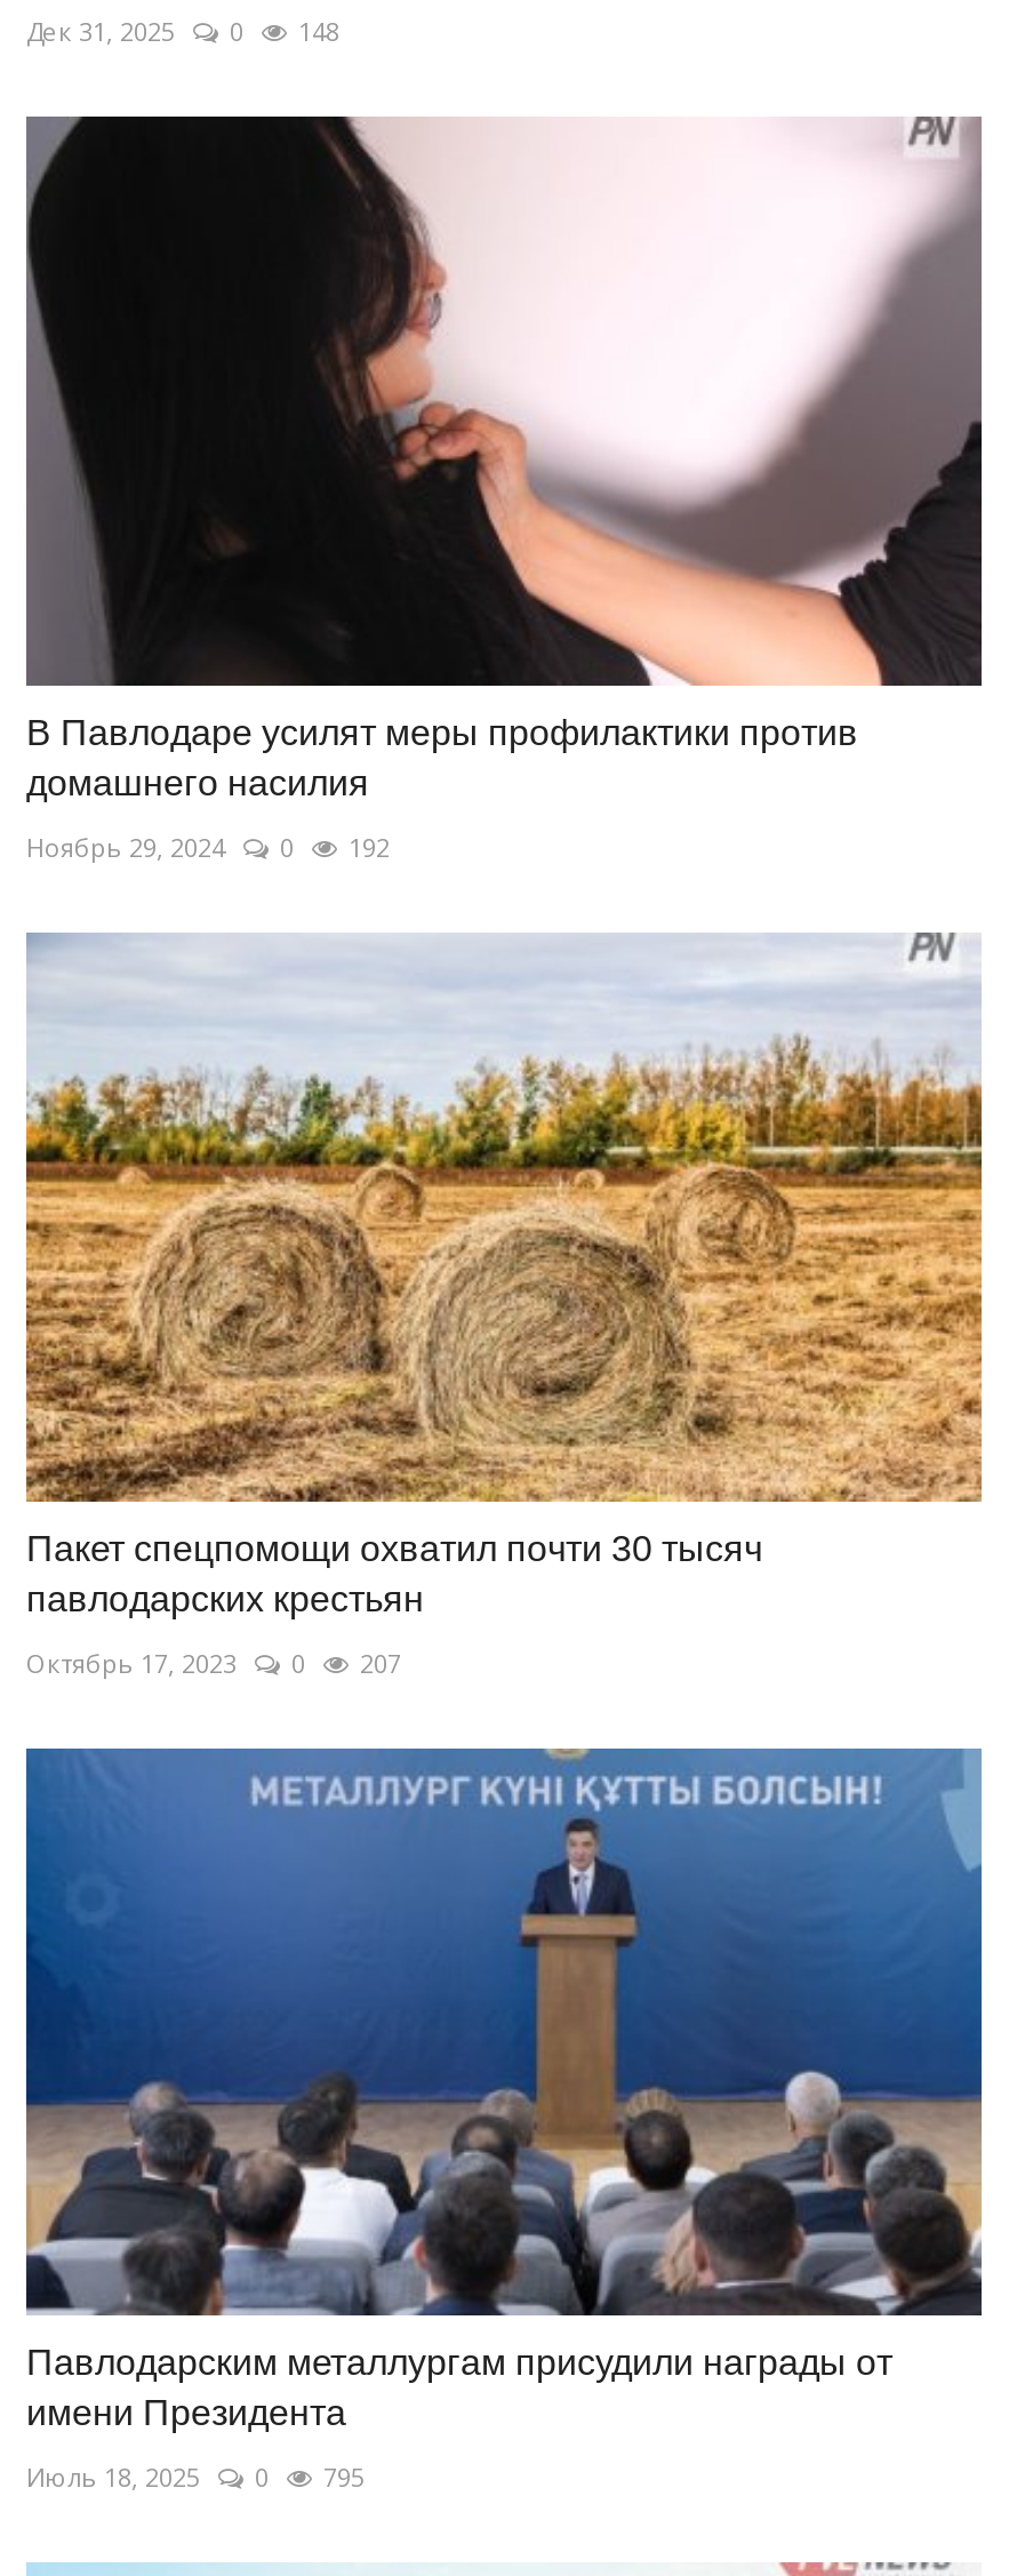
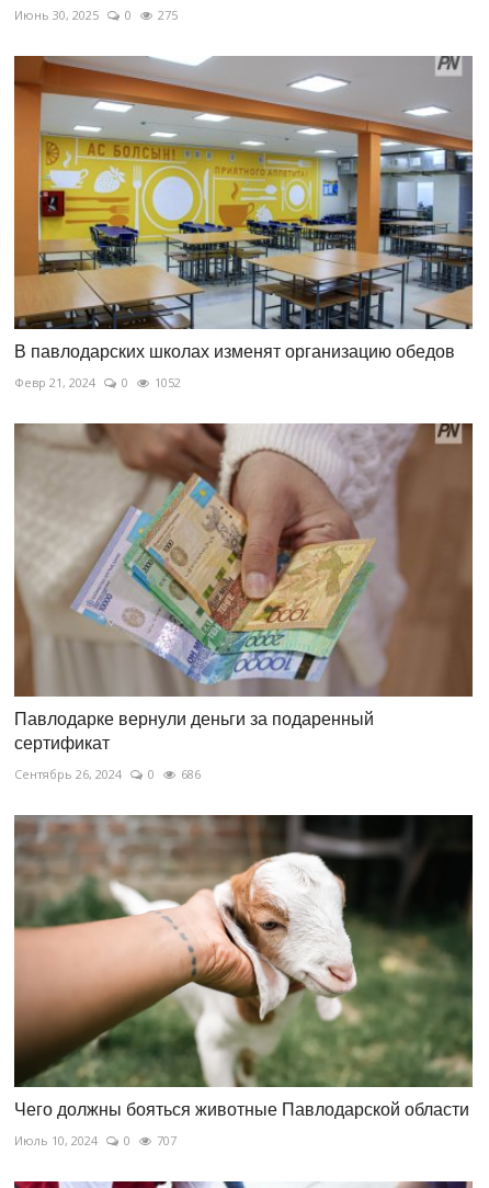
- Дек 31, 2025
+ Июнь 30, 2025

- 148
+ 275

- [image]
- В Павлодаре усилят меры профилактики против
- домашнего насилия
+ [image]
+ В павлодарских школах изменят организацию обедов

- Ноябрь 29, 2024
+ Февр 21, 2024

- 192
+ 1052

- [image]
- Пакет спецпомощи охватил почти 30 тысяч
- павлодарских крестьян
+ [image]
+ Павлодарке вернули деньги за подаренный
+ сертификат

- Октябрь 17, 2023
+ Сентябрь 26, 2024

- 207
+ 686

- [image]
- Павлодарским металлургам присудили награды от
- имени Президента
+ [image]
+ Чего должны бояться животные Павлодарской области

- Июль 18, 2025
+ Июль 10, 2024

- 795
+ 707
